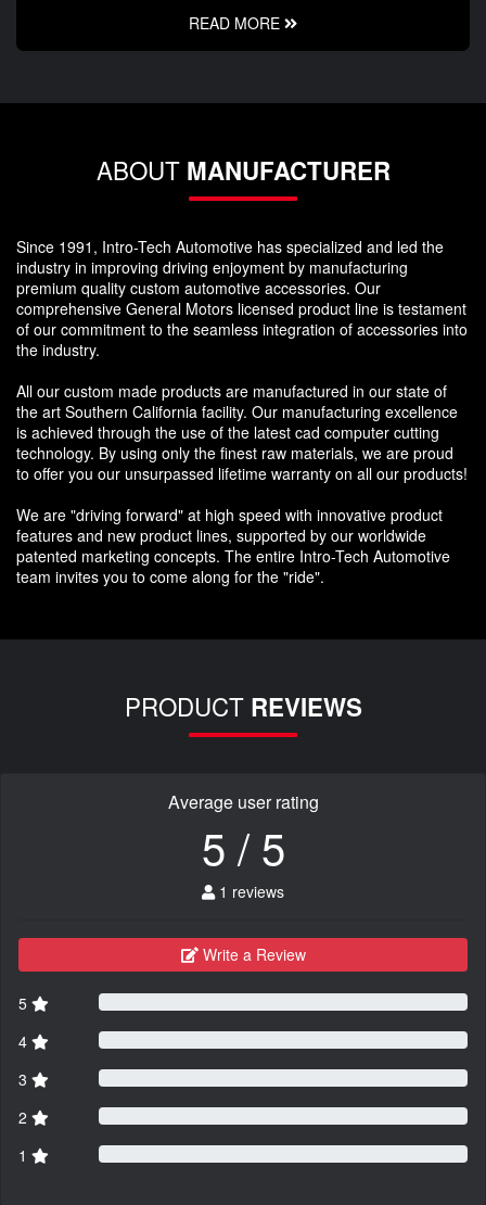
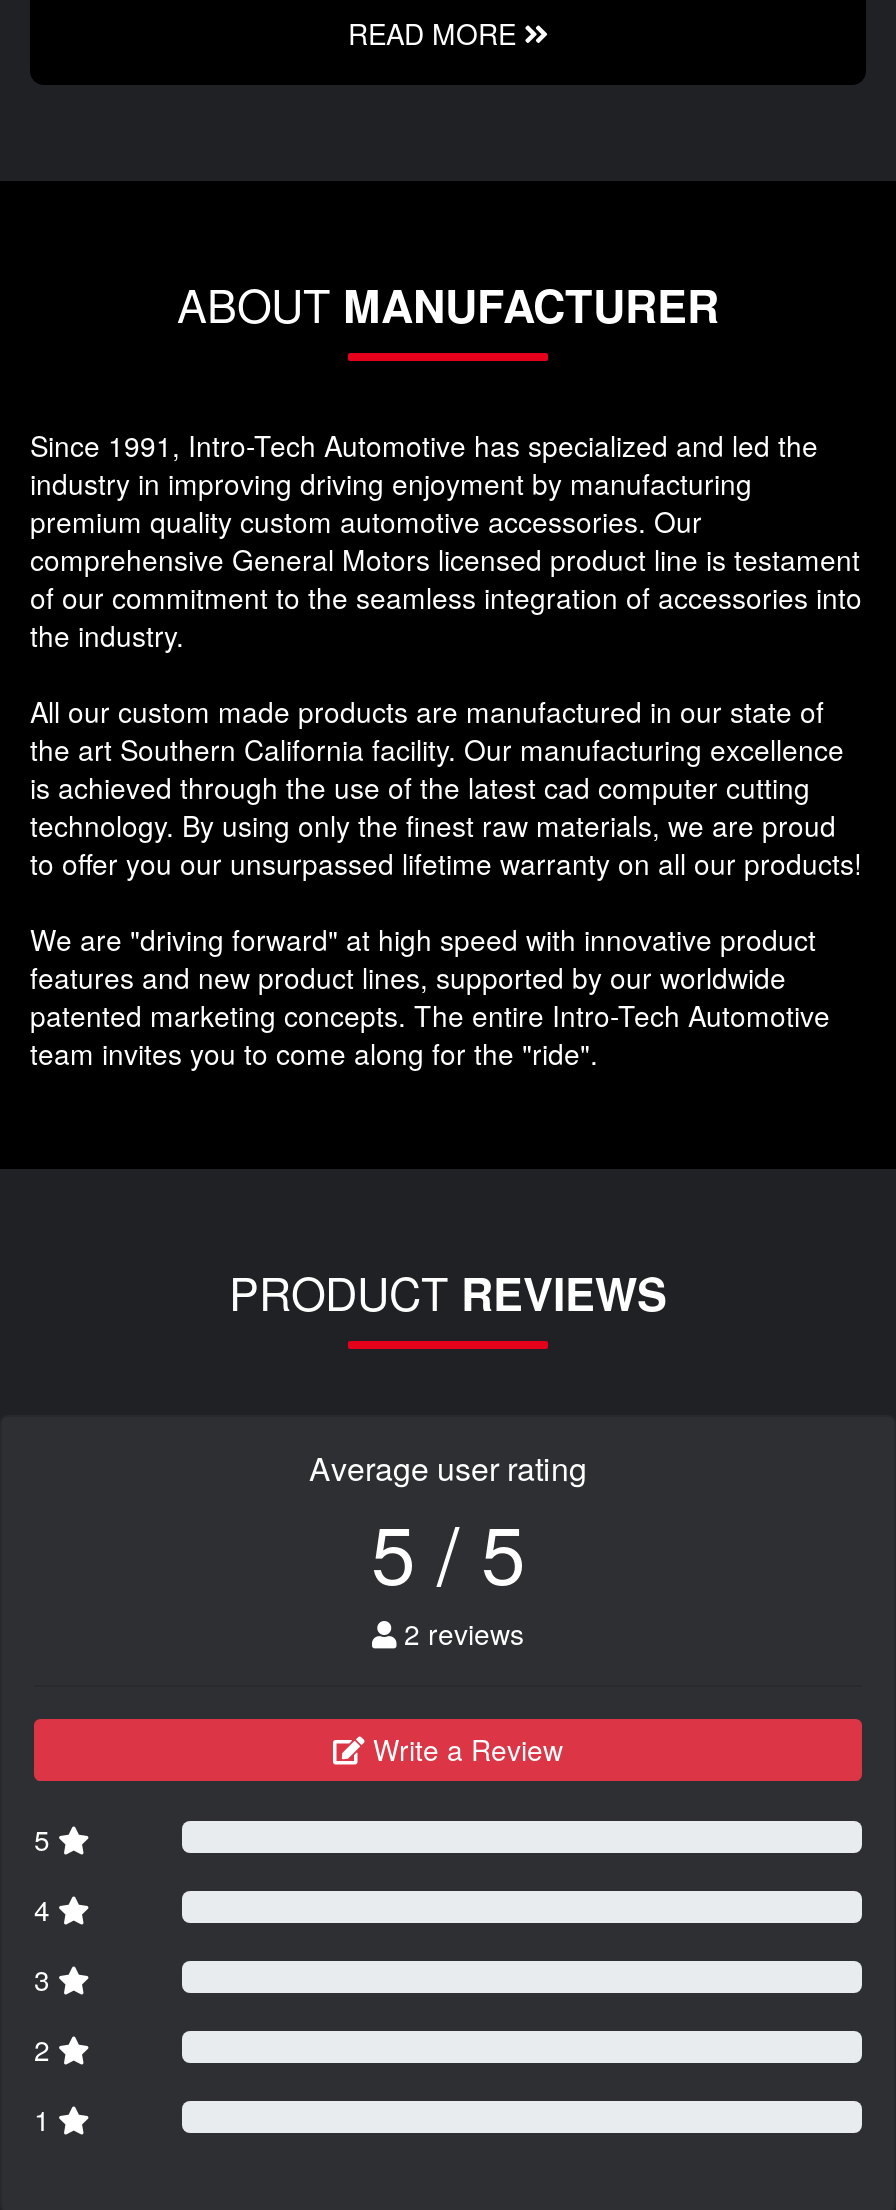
- 1 reviews
+ 2 reviews
